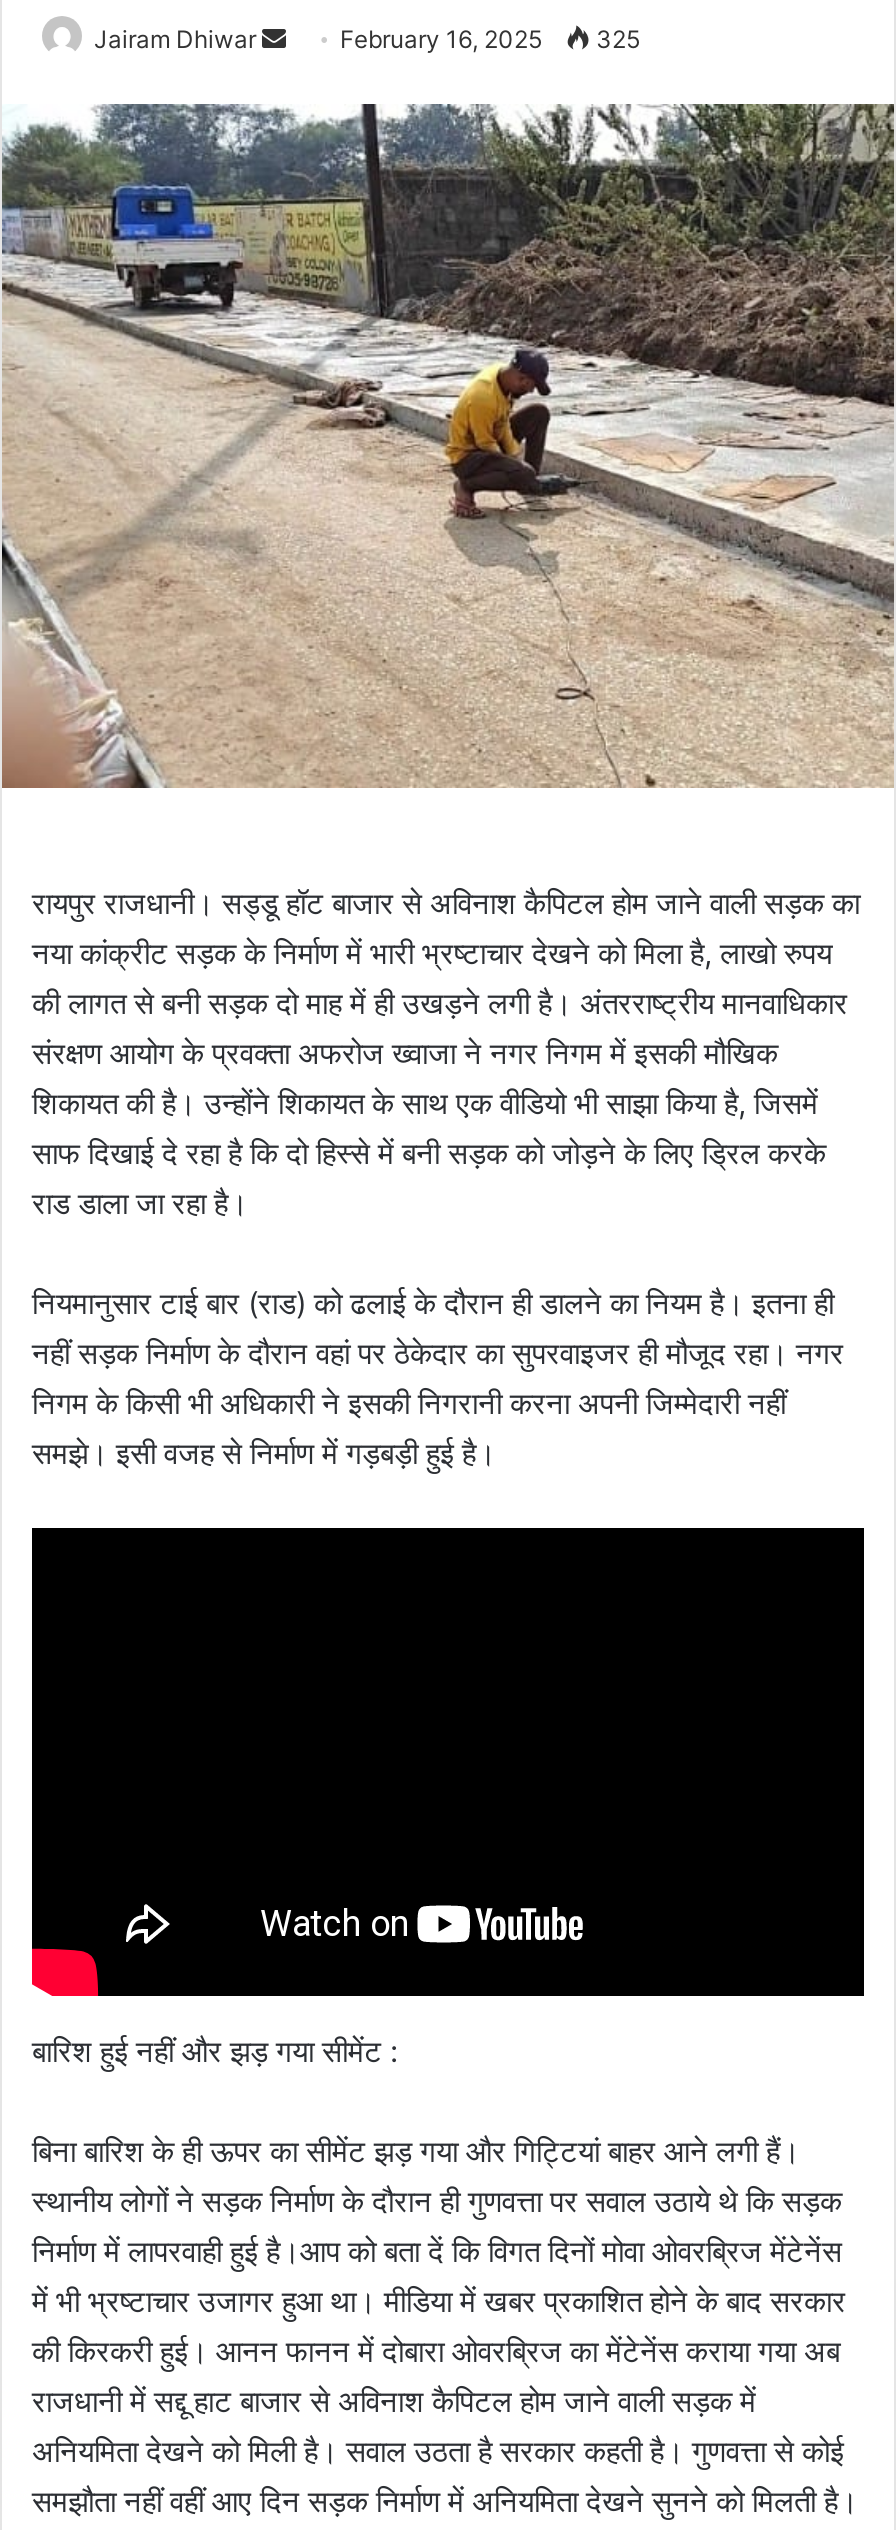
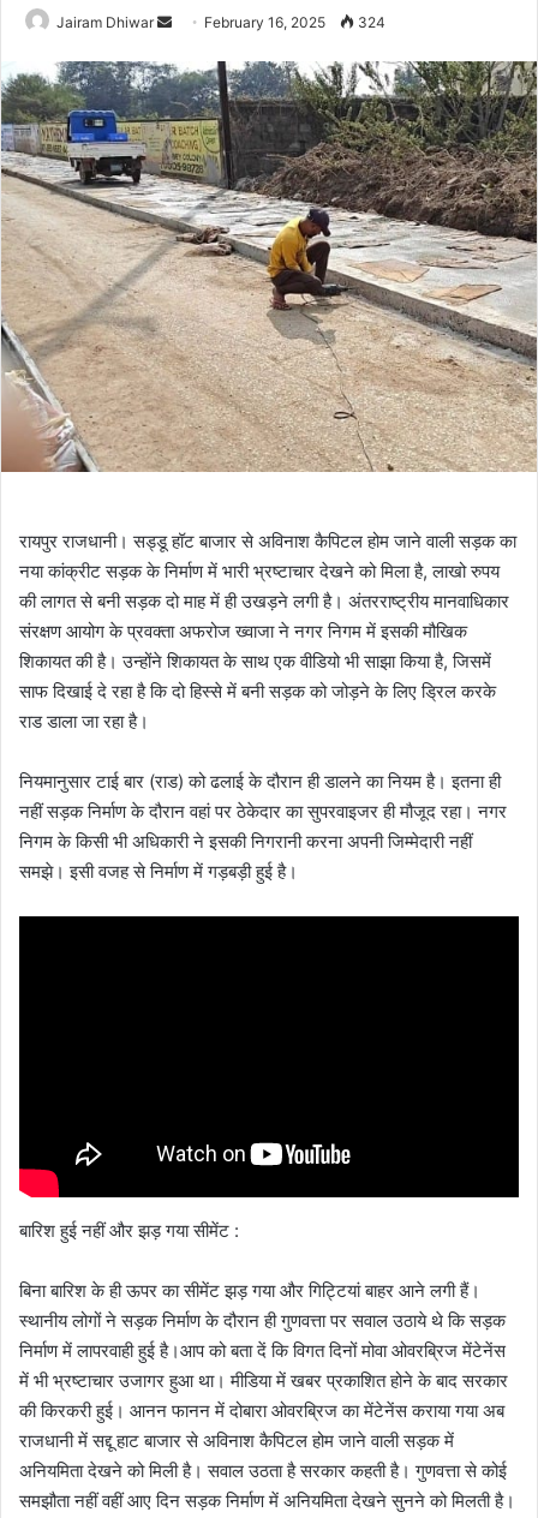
- 325
+ 324
